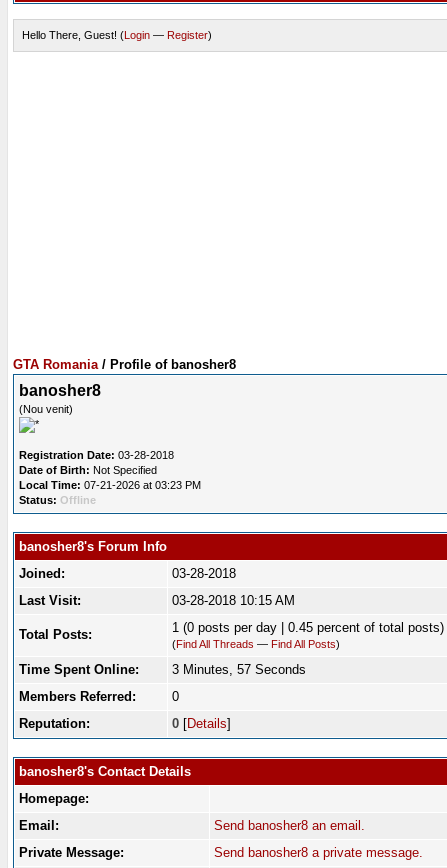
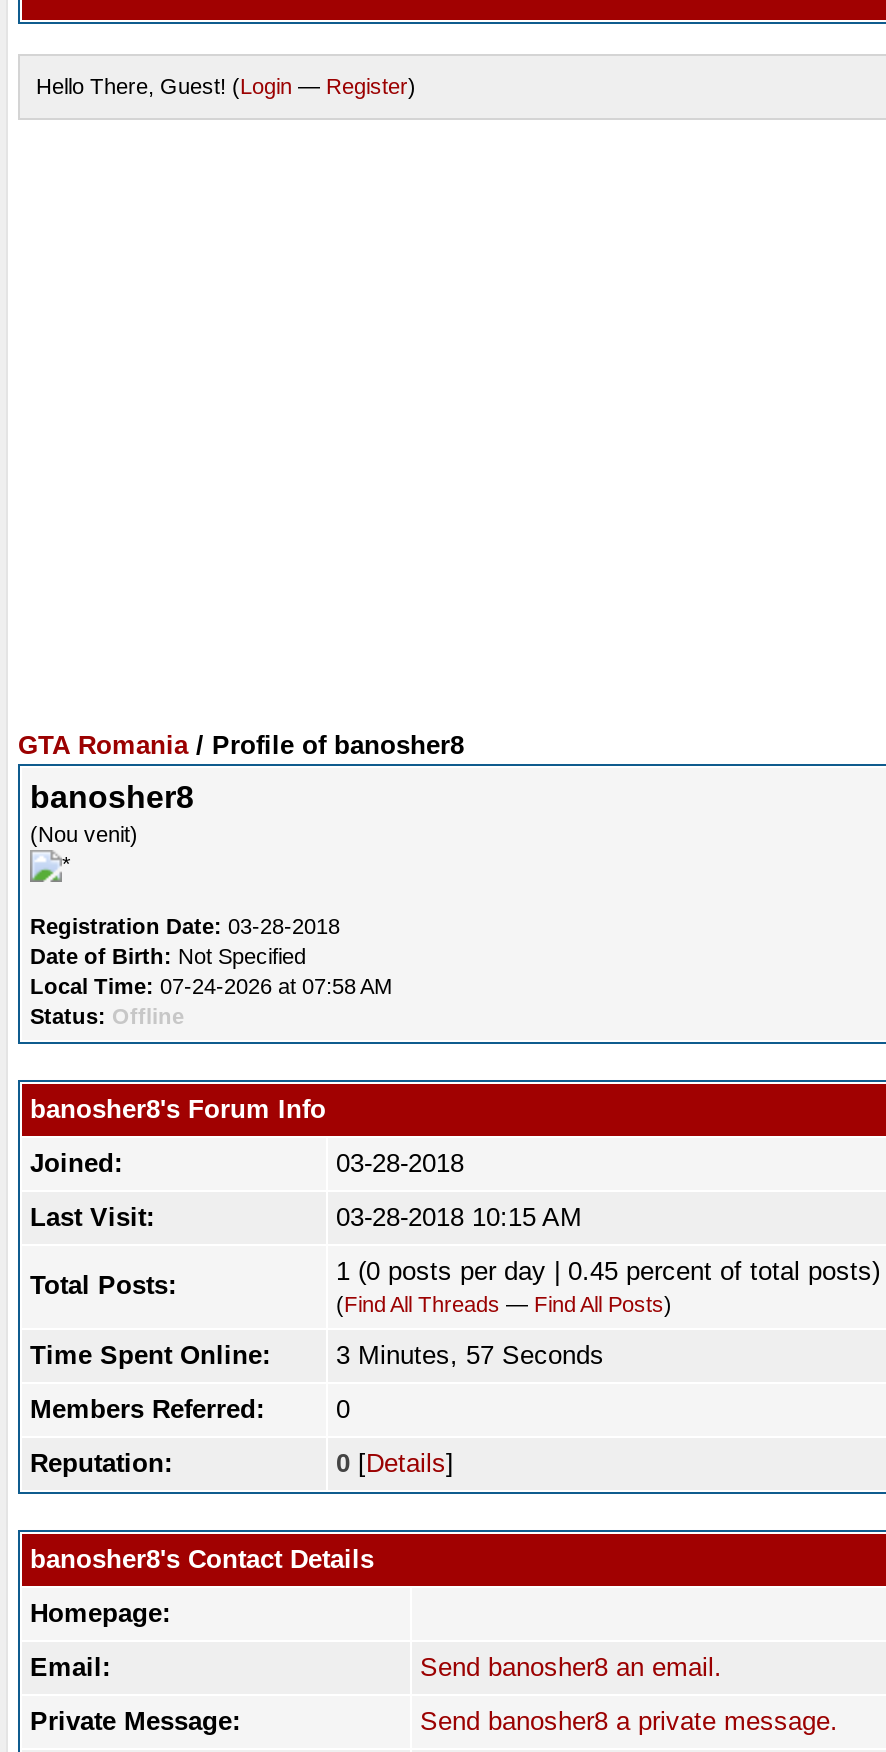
- Local Time: 07-21-2026 at 03:23 PM
+ Local Time: 07-24-2026 at 07:58 AM
